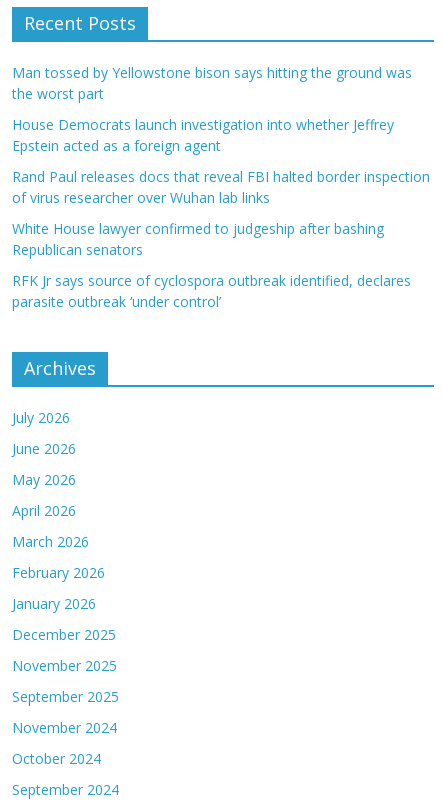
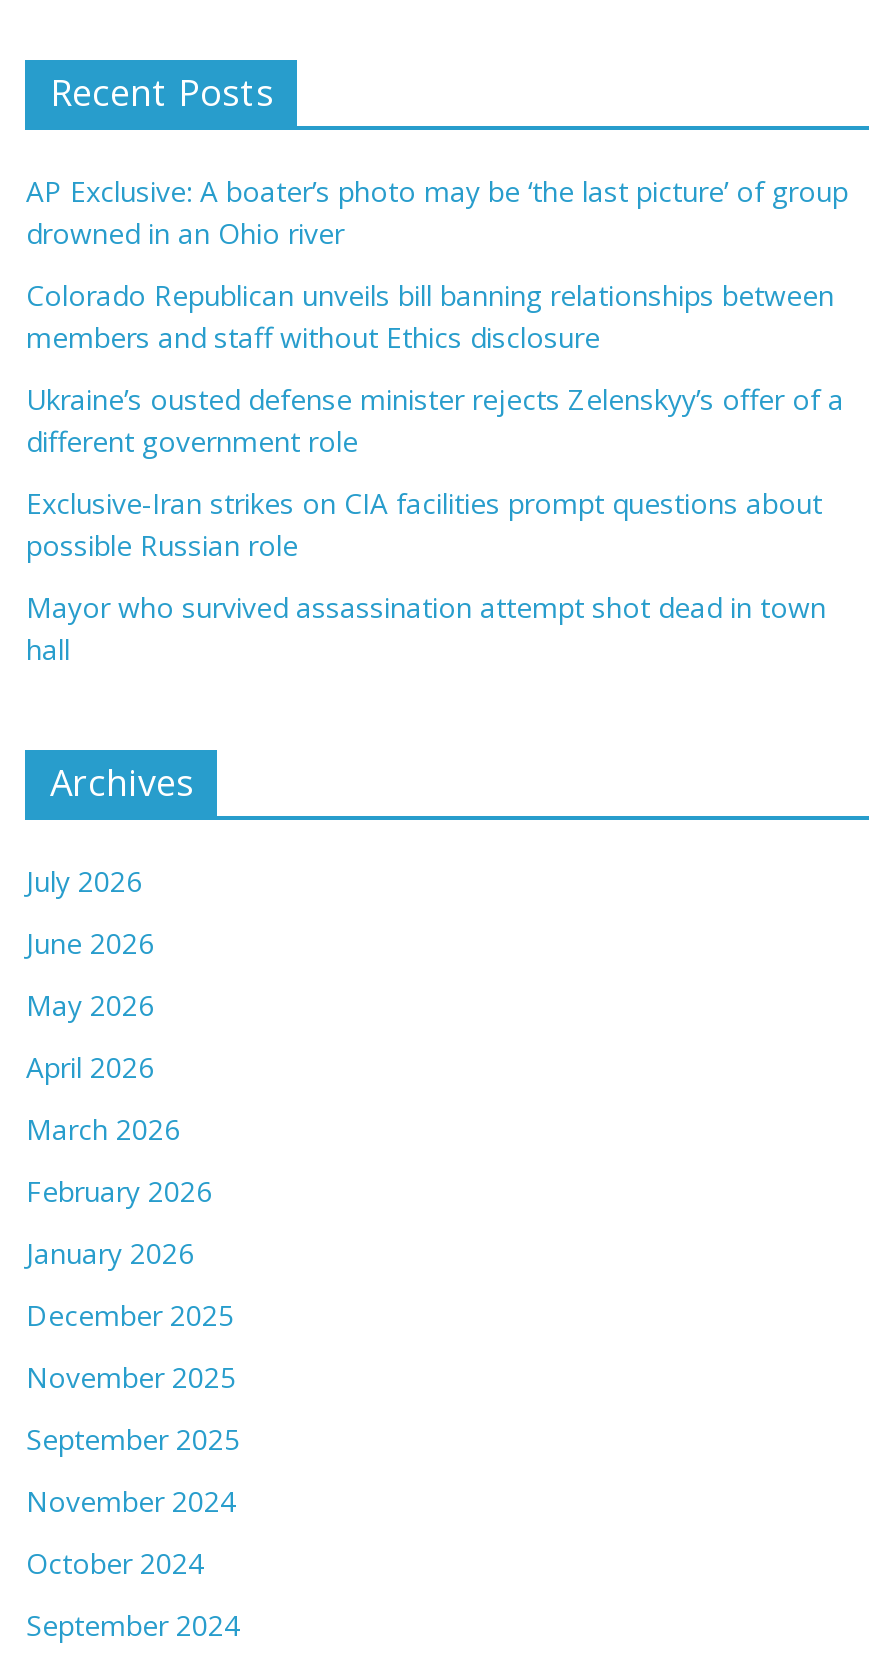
- Man tossed by Yellowstone bison says hitting the ground was
- the worst part
+ AP Exclusive: A boater’s photo may be ‘the last picture’ of group
+ drowned in an Ohio river

- House Democrats launch investigation into whether Jeffrey
- Epstein acted as a foreign agent
+ Colorado Republican unveils bill banning relationships between
+ members and staff without Ethics disclosure

- Rand Paul releases docs that reveal FBI halted border inspection
- of virus researcher over Wuhan lab links
+ Ukraine’s ousted defense minister rejects Zelenskyy’s offer of a
+ different government role

- White House lawyer confirmed to judgeship after bashing
- Republican senators
+ Exclusive-Iran strikes on CIA facilities prompt questions about
+ possible Russian role

- RFK Jr says source of cyclospora outbreak identified, declares
- parasite outbreak ‘under control’
+ Mayor who survived assassination attempt shot dead in town
+ hall
